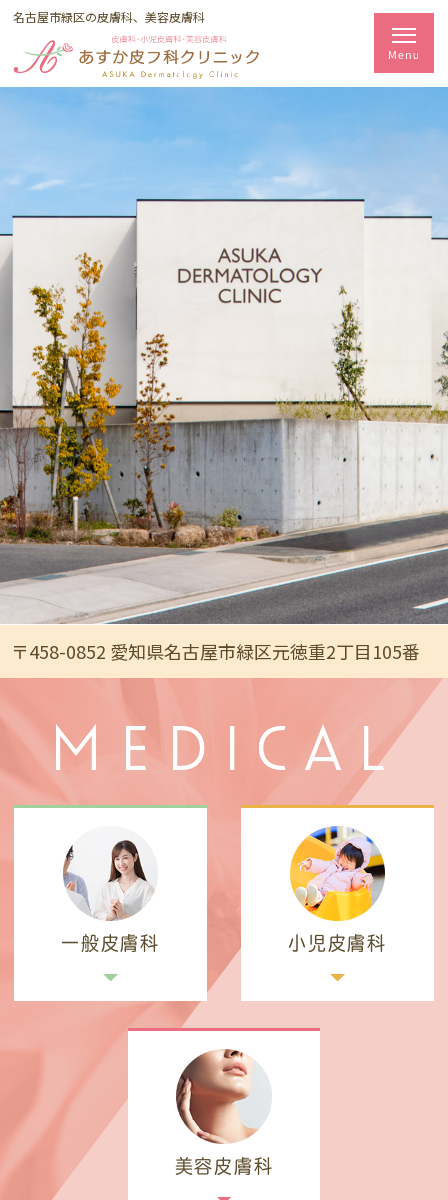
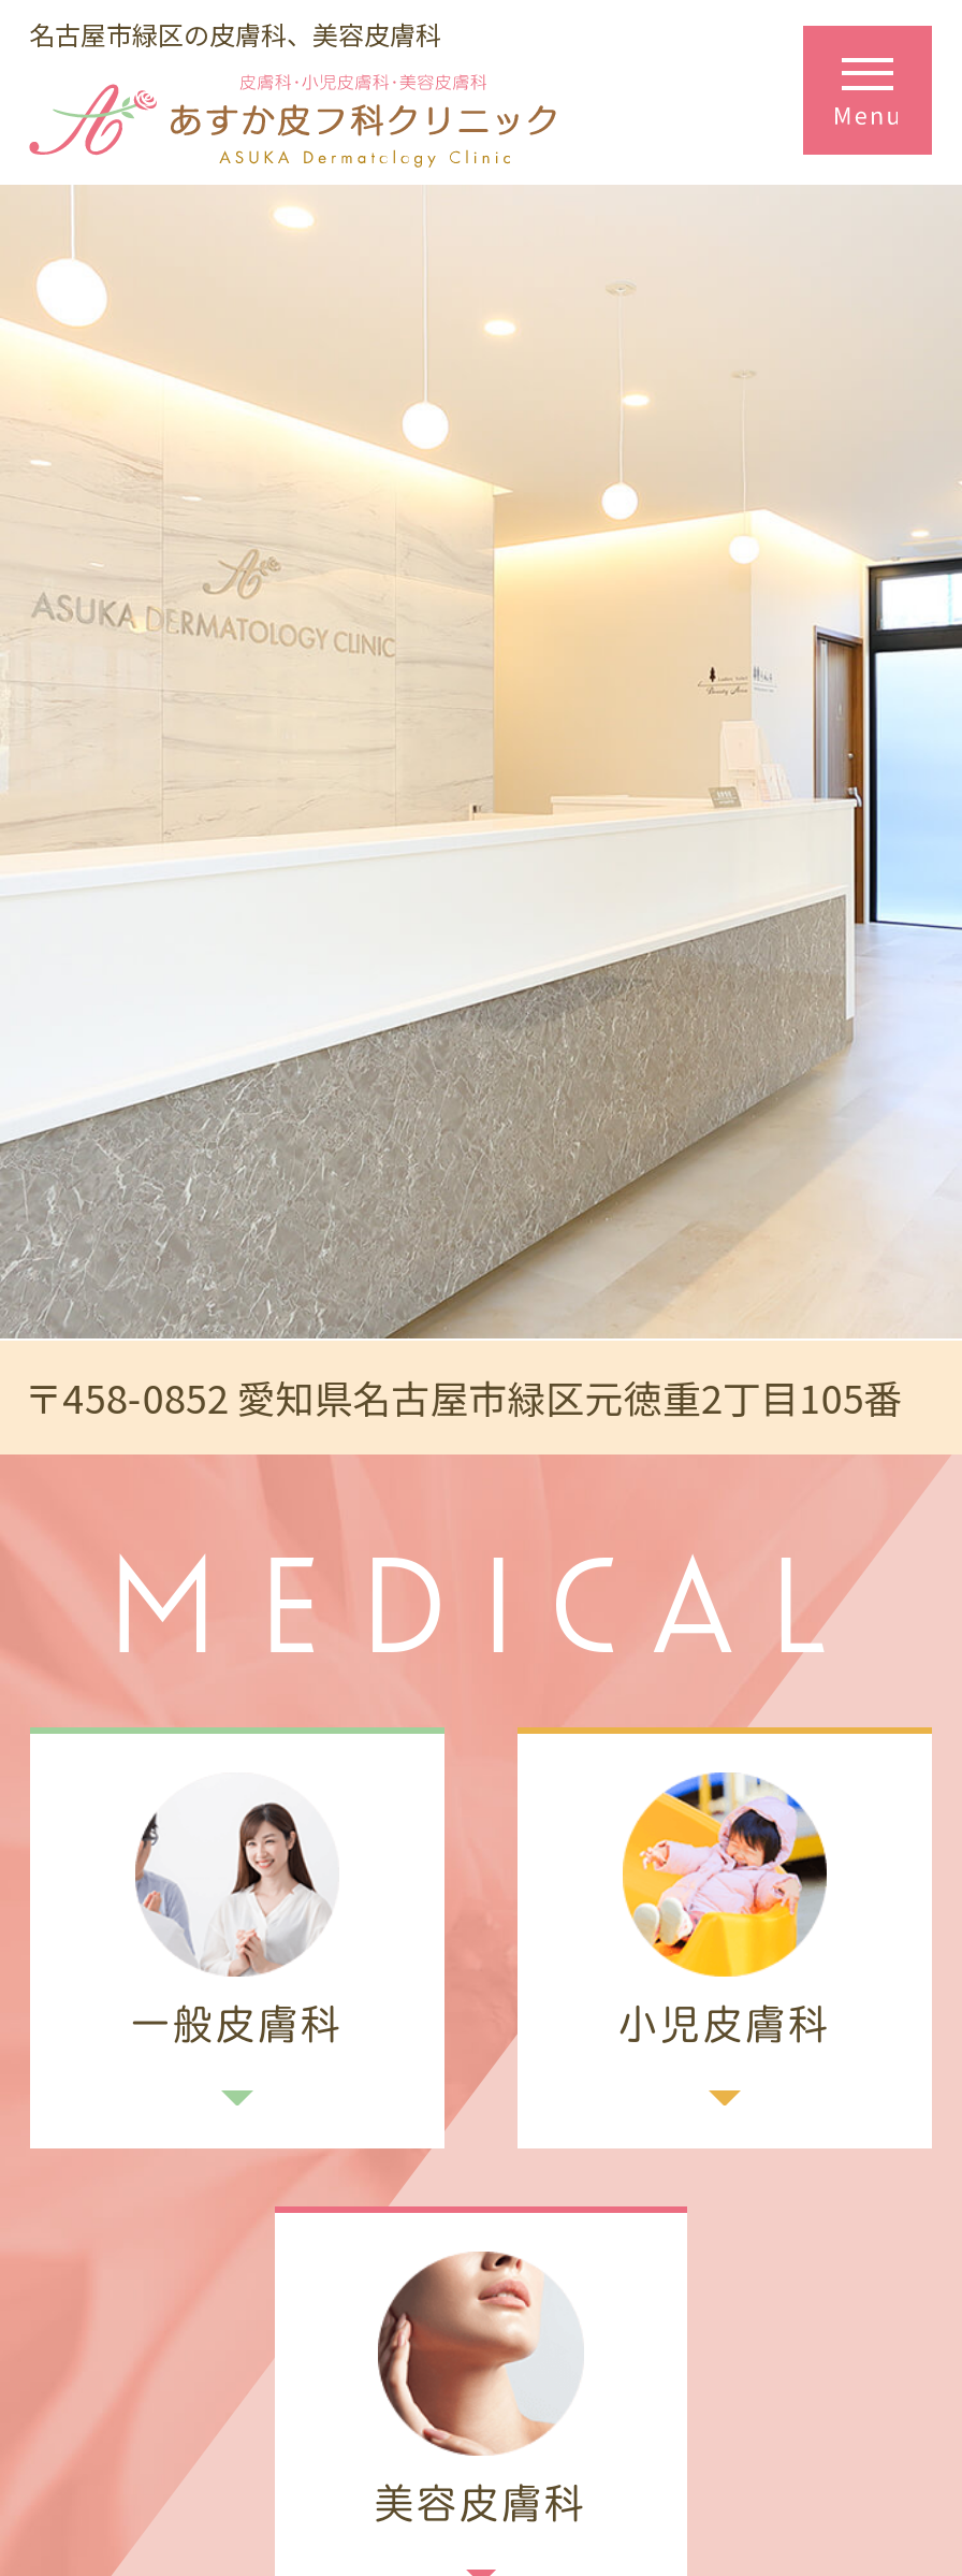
- [image]
+ [image]
